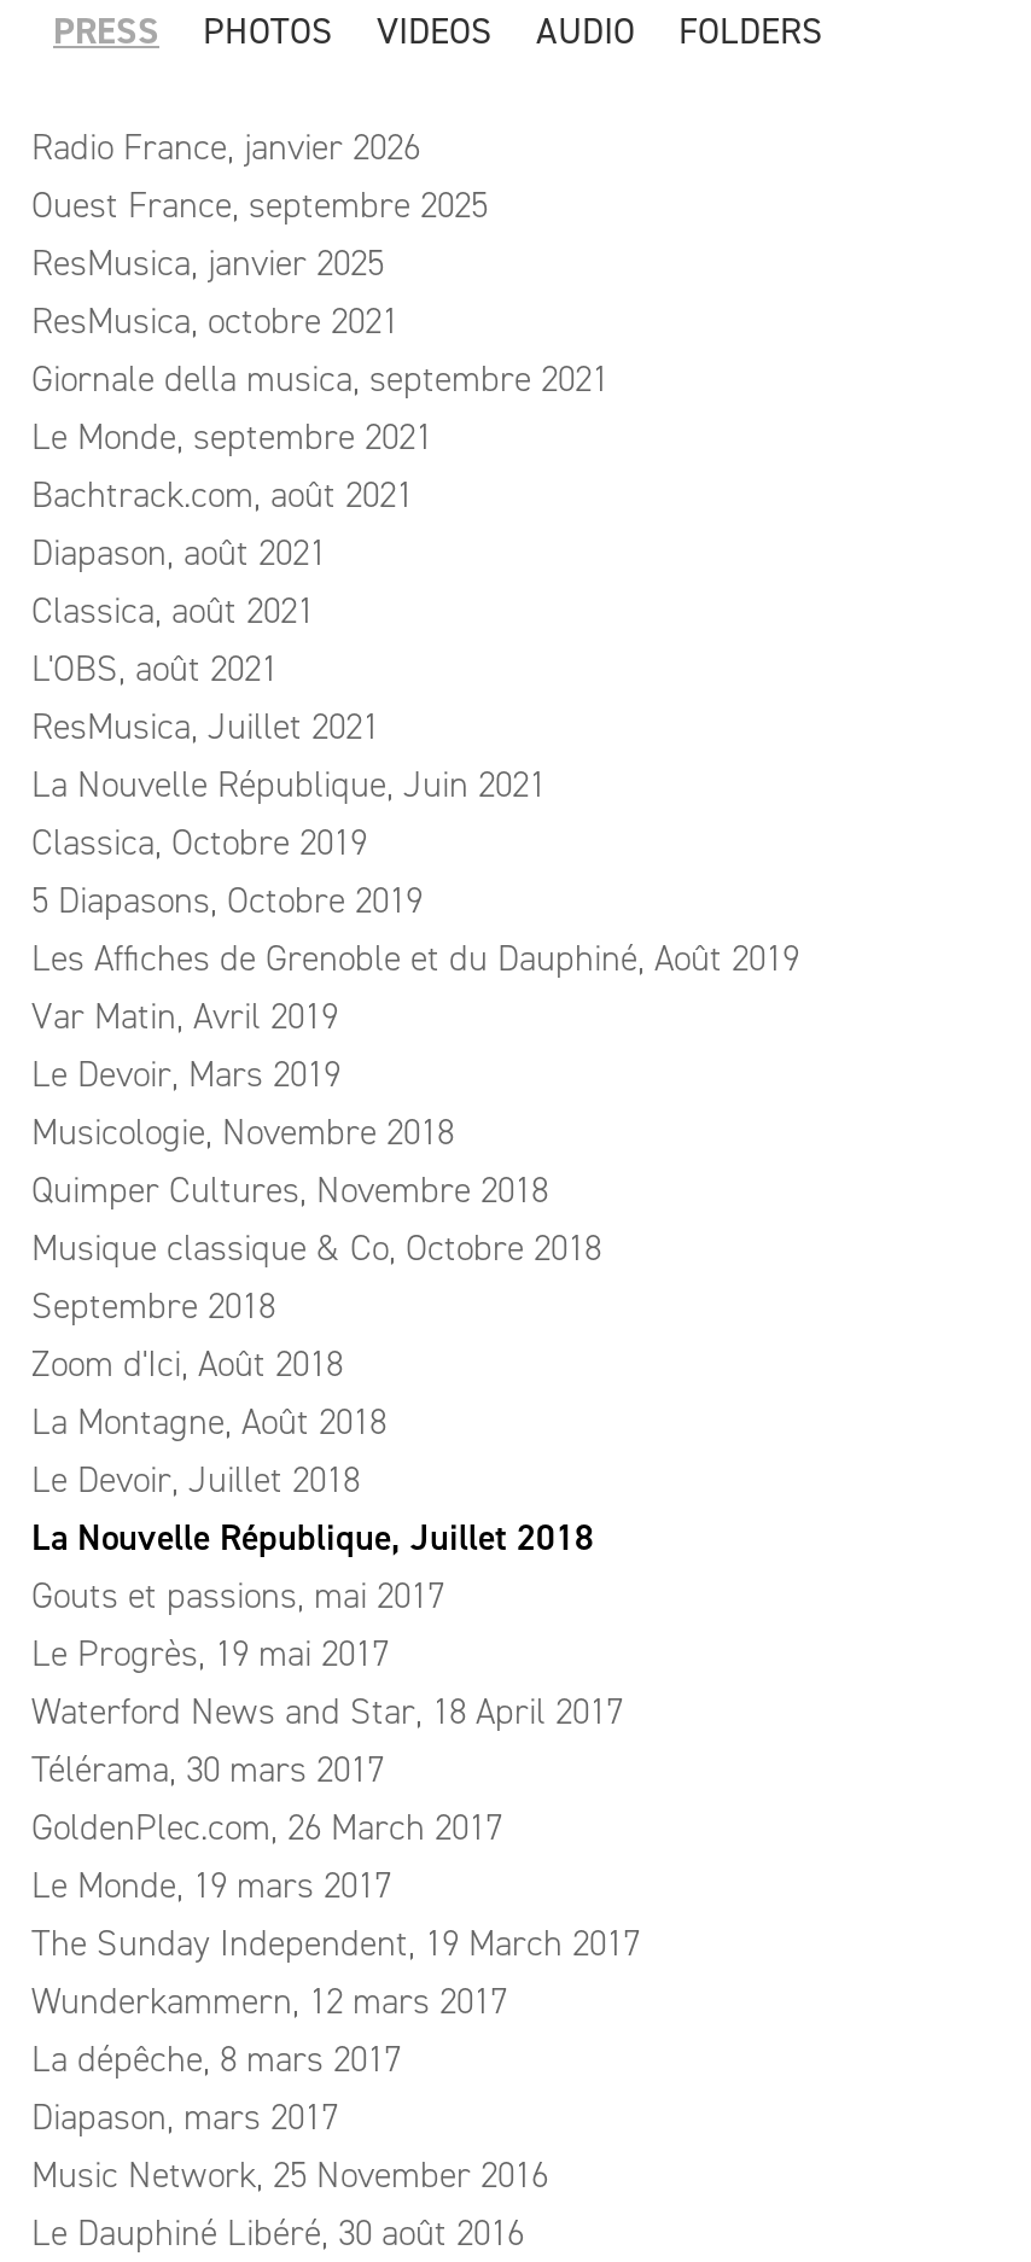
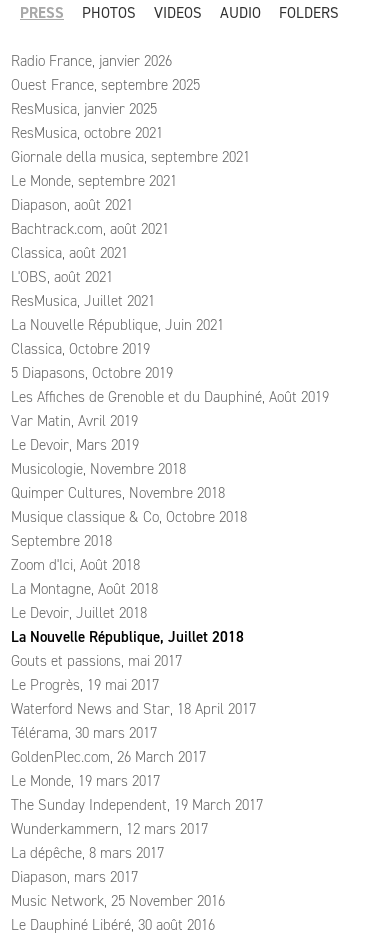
moved down: Bachtrack.com, août 2021

moved up: Diapason, août 2021
